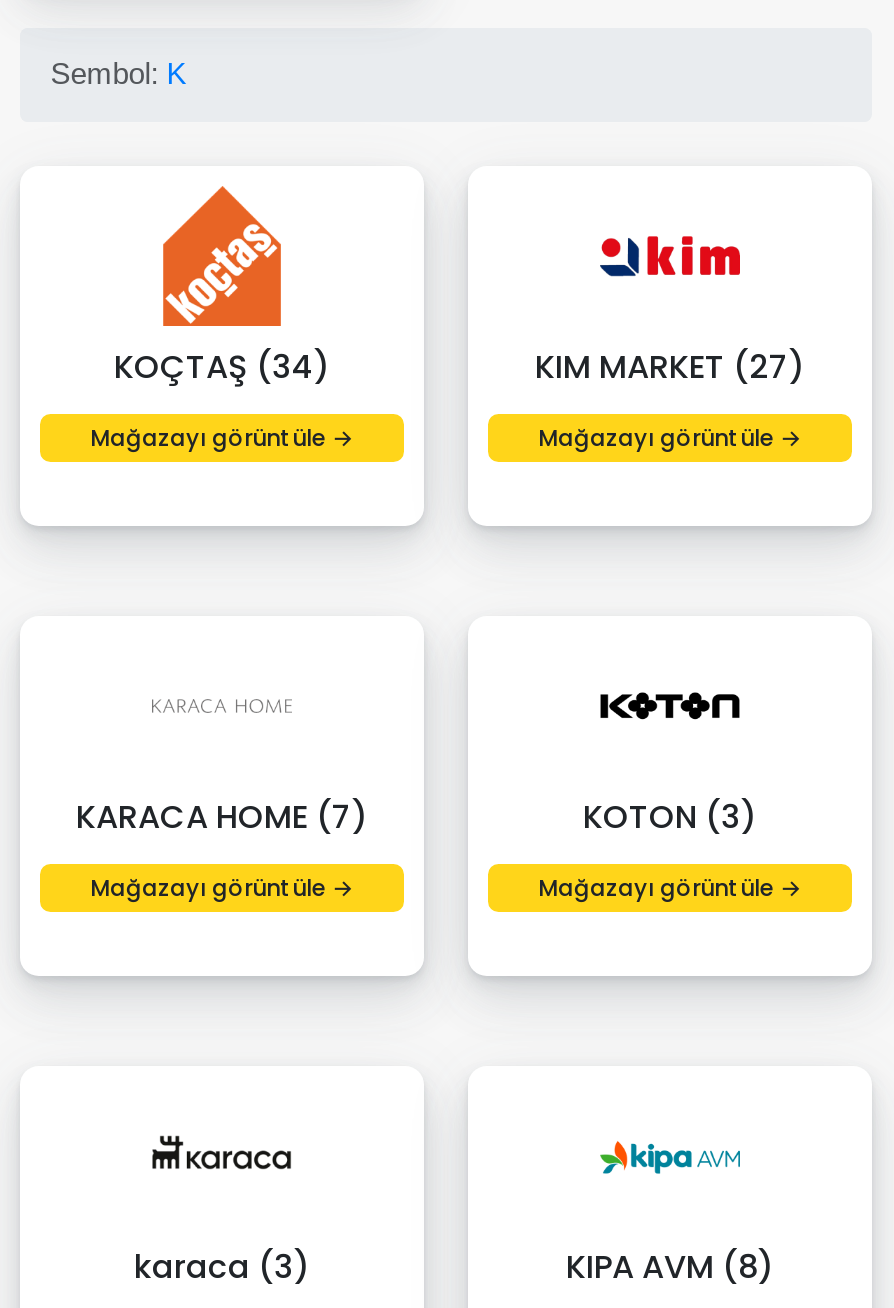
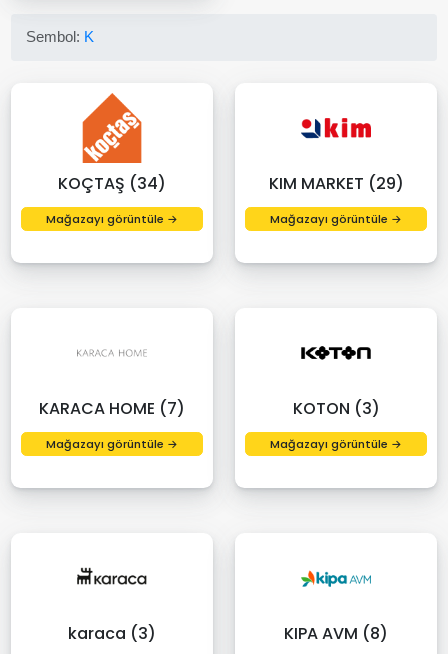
- KIM MARKET (27)
+ KIM MARKET (29)
